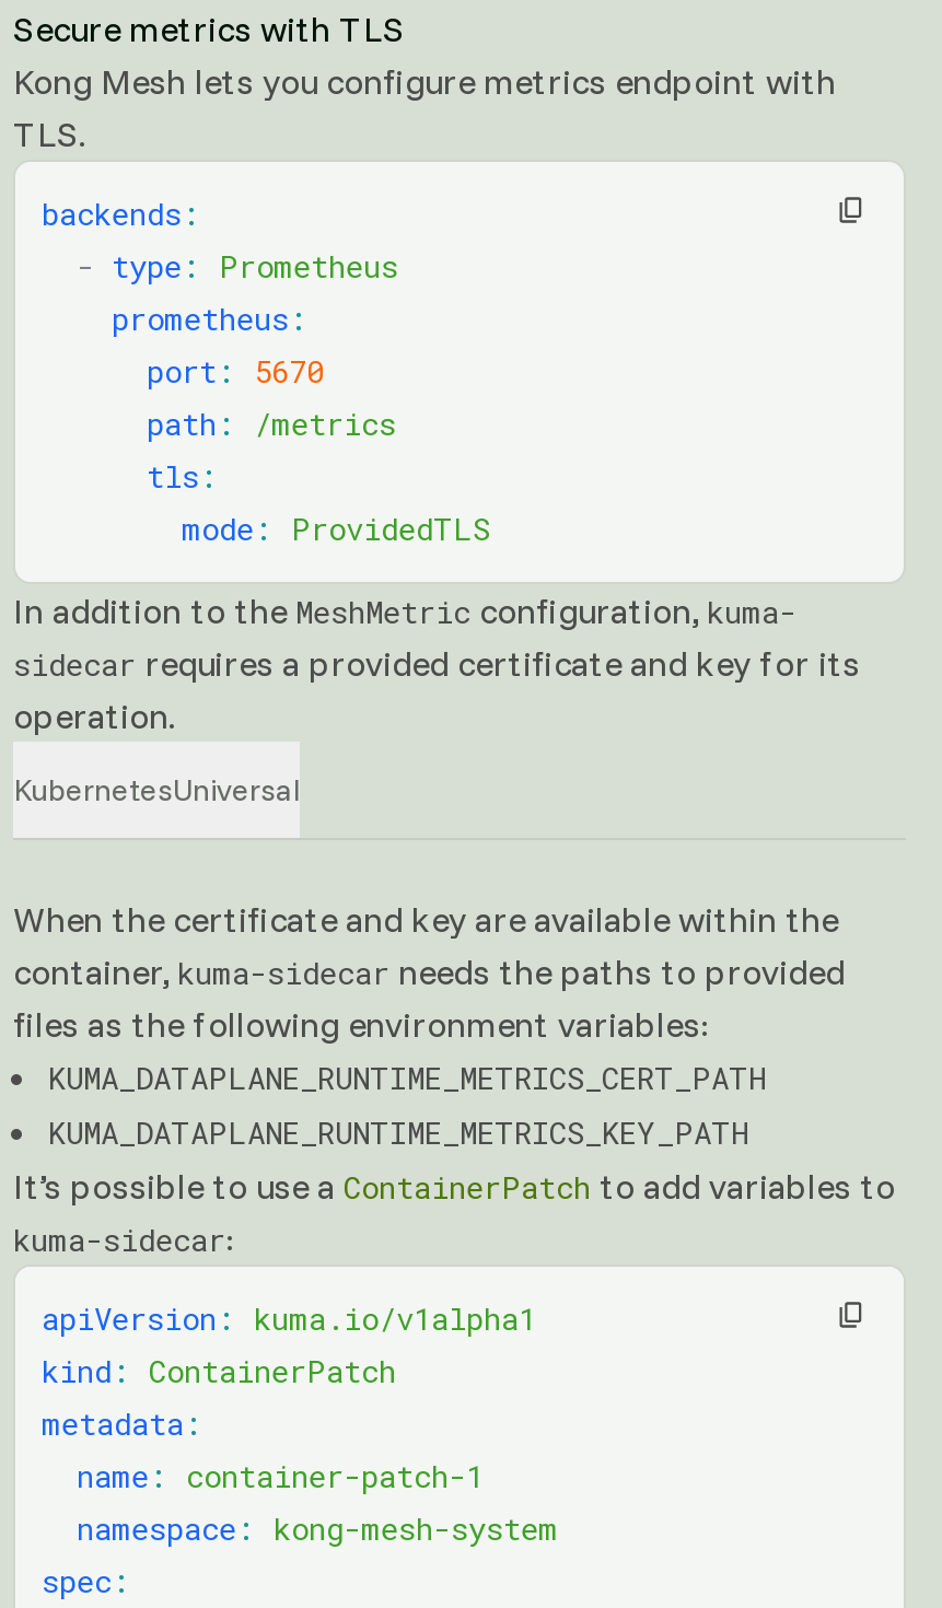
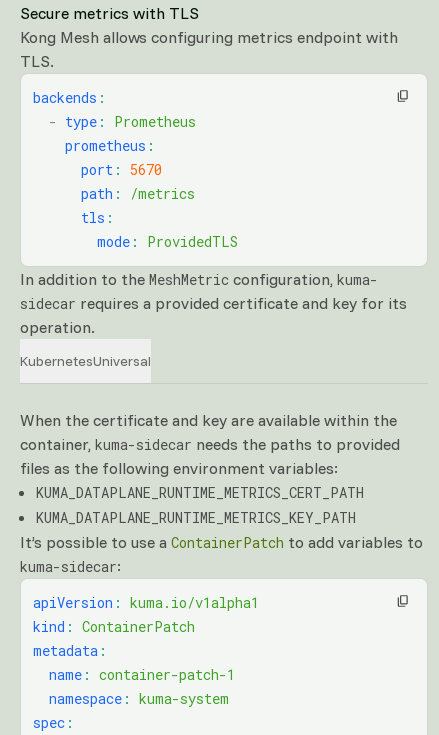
- Kong Mesh lets you configure metrics endpoint with
+ Kong Mesh allows configuring metrics endpoint with

- namespace: kong-mesh-system
+ namespace: kuma-system
